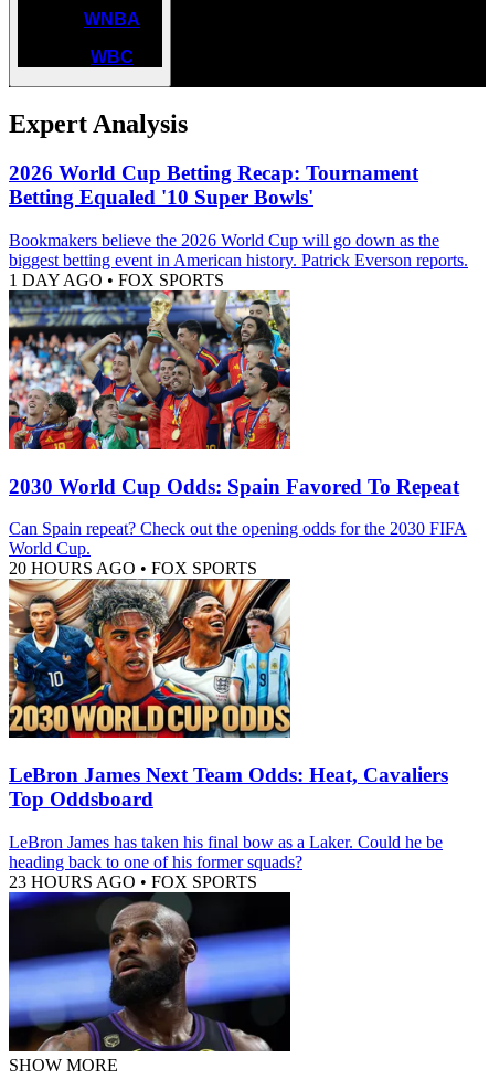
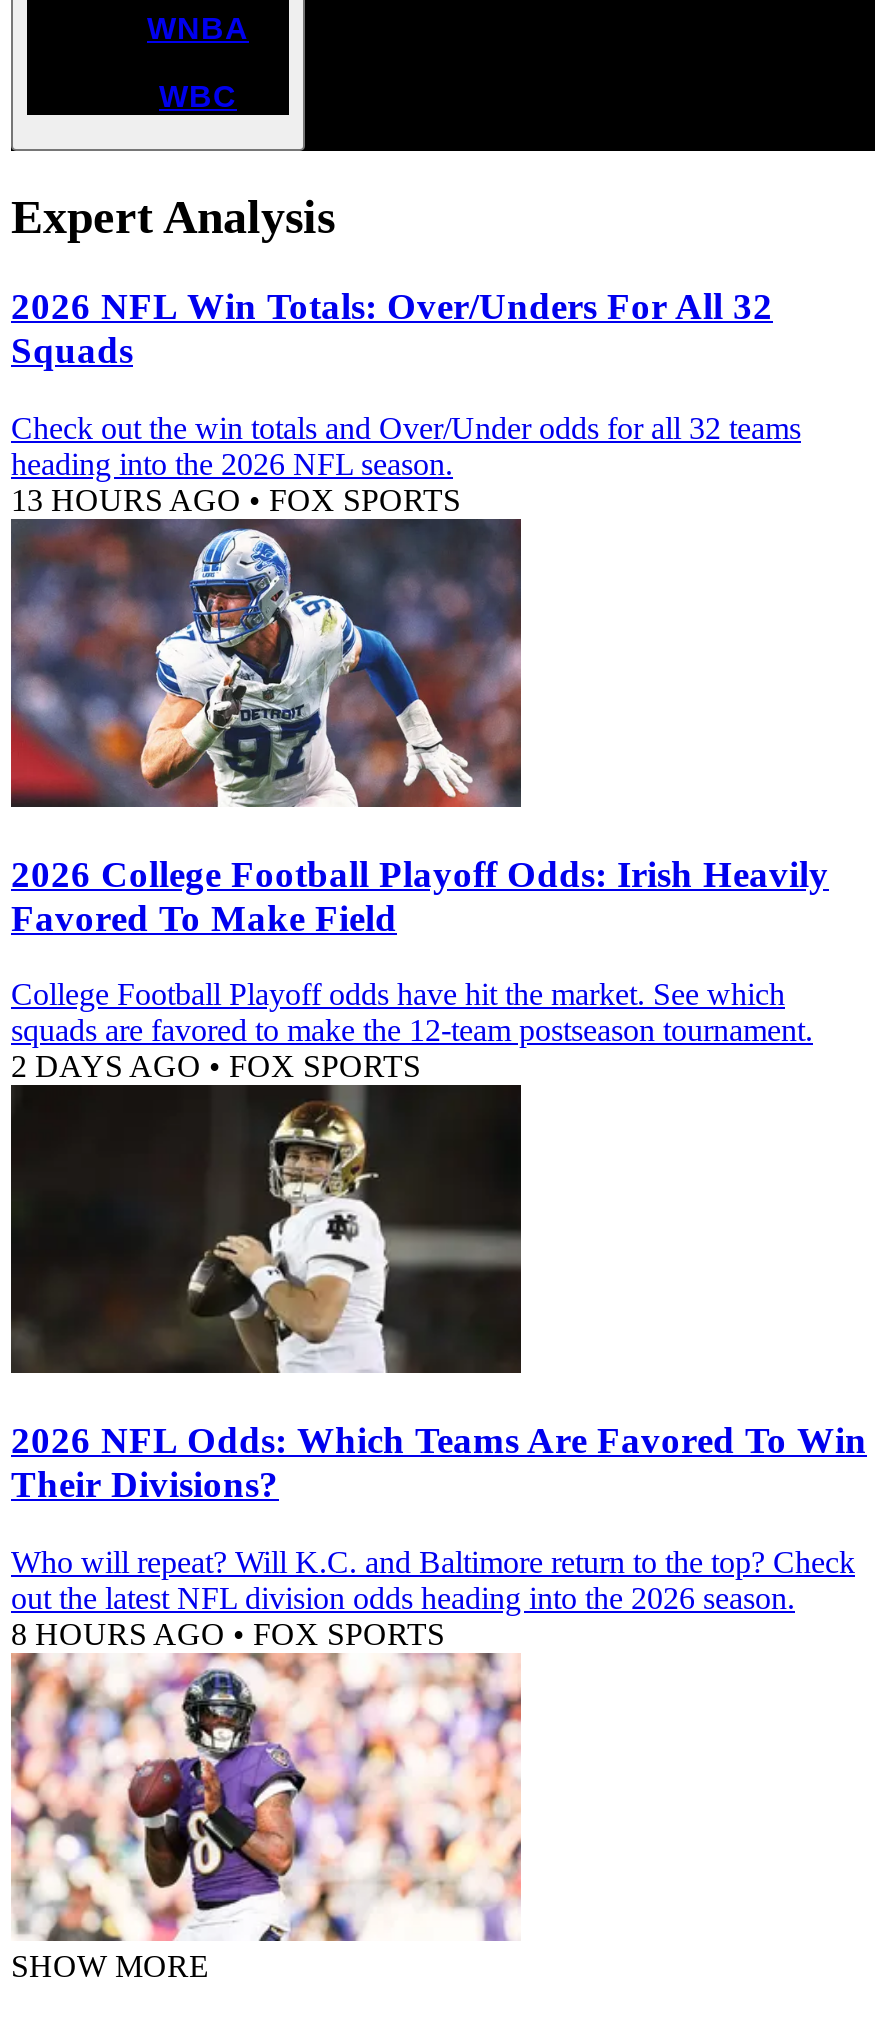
- 2026 World Cup Betting Recap: Tournament
- Betting Equaled '10 Super Bowls'
+ 2026 NFL Win Totals: Over/Unders For All 32
+ Squads

- Bookmakers believe the 2026 World Cup will go down as the
- biggest betting event in American history. Patrick Everson reports.
- 1 DAY AGO • FOX SPORTS
+ Check out the win totals and Over/Under odds for all 32 teams
+ heading into the 2026 NFL season.
+ 13 HOURS AGO • FOX SPORTS

- [image]
- 2030 World Cup Odds: Spain Favored To Repeat
+ [image]
+ 2026 College Football Playoff Odds: Irish Heavily
+ Favored To Make Field

- Can Spain repeat? Check out the opening odds for the 2030 FIFA
- World Cup.
- 20 HOURS AGO • FOX SPORTS
+ College Football Playoff odds have hit the market. See which
+ squads are favored to make the 12-team postseason tournament.
+ 2 DAYS AGO • FOX SPORTS

- [image]
- LeBron James Next Team Odds: Heat, Cavaliers
- Top Oddsboard
+ [image]
+ 2026 NFL Odds: Which Teams Are Favored To Win
+ Their Divisions?

- LeBron James has taken his final bow as a Laker. Could he be
- heading back to one of his former squads?
- 23 HOURS AGO • FOX SPORTS
+ Who will repeat? Will K.C. and Baltimore return to the top? Check
+ out the latest NFL division odds heading into the 2026 season.
+ 8 HOURS AGO • FOX SPORTS

- [image]
+ [image]
